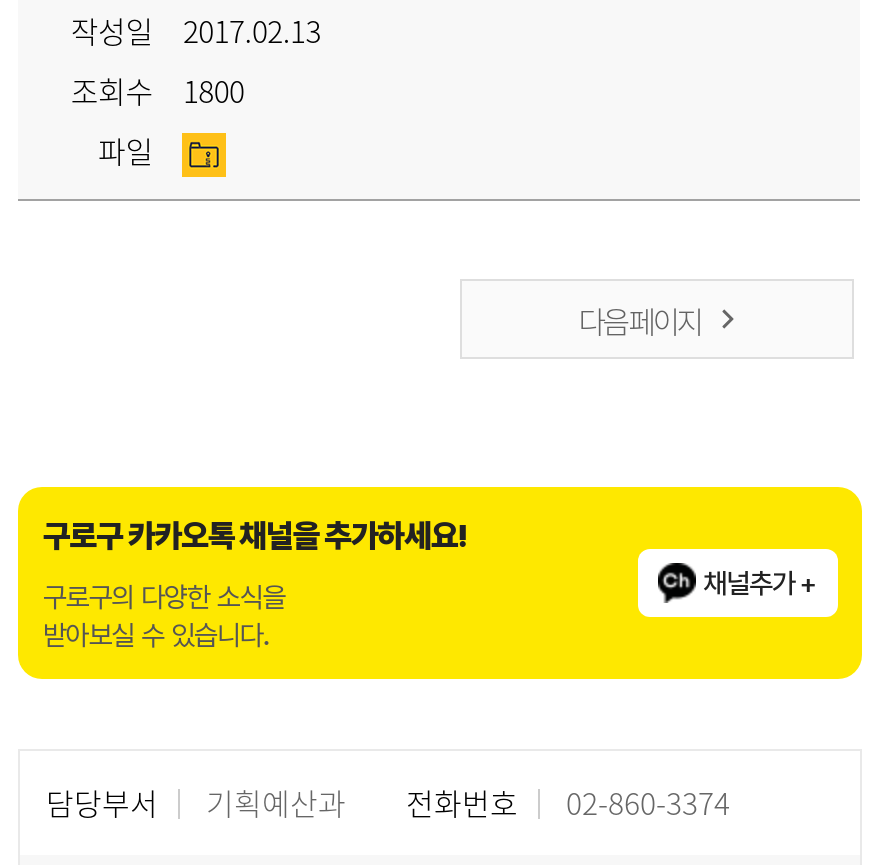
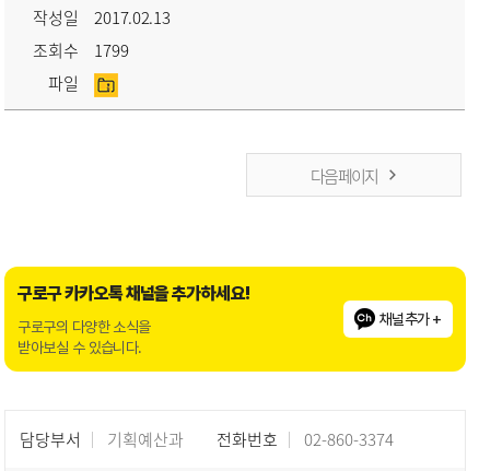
- 조회수 1800
+ 조회수 1799
